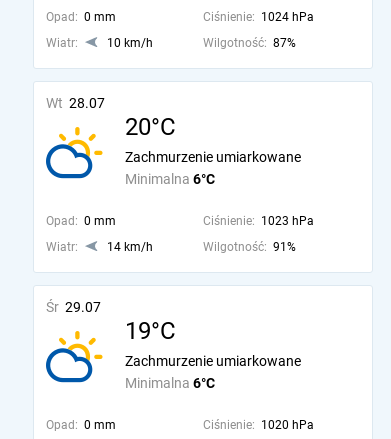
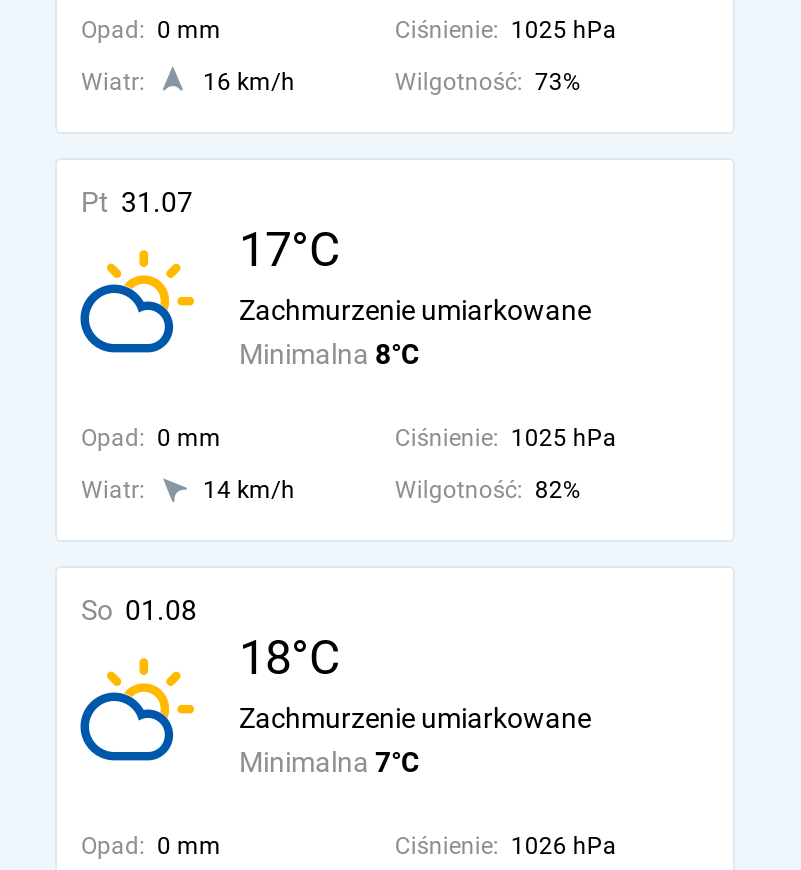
- Ciśnienie: 1024 hPa
+ Ciśnienie: 1025 hPa

- 10 km/h
- Wilgotność: 87%
+ 16 km/h
+ Wilgotność: 73%

- Wt 28.07
- 20°C
+ Pt 31.07
+ 17°C

- Minimalna 6°C
+ Minimalna 8°C

- Ciśnienie: 1023 hPa
+ Ciśnienie: 1025 hPa

- Wilgotność: 91%
+ Wilgotność: 82%

- Śr 29.07
- 19°C
+ So 01.08
+ 18°C

- Minimalna 6°C
+ Minimalna 7°C

- Ciśnienie: 1020 hPa
+ Ciśnienie: 1026 hPa
